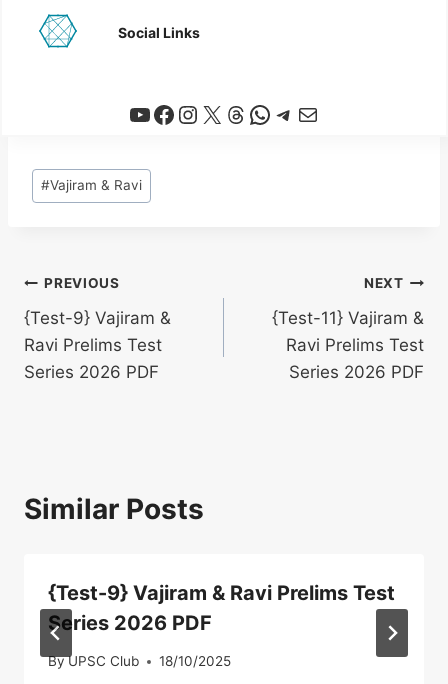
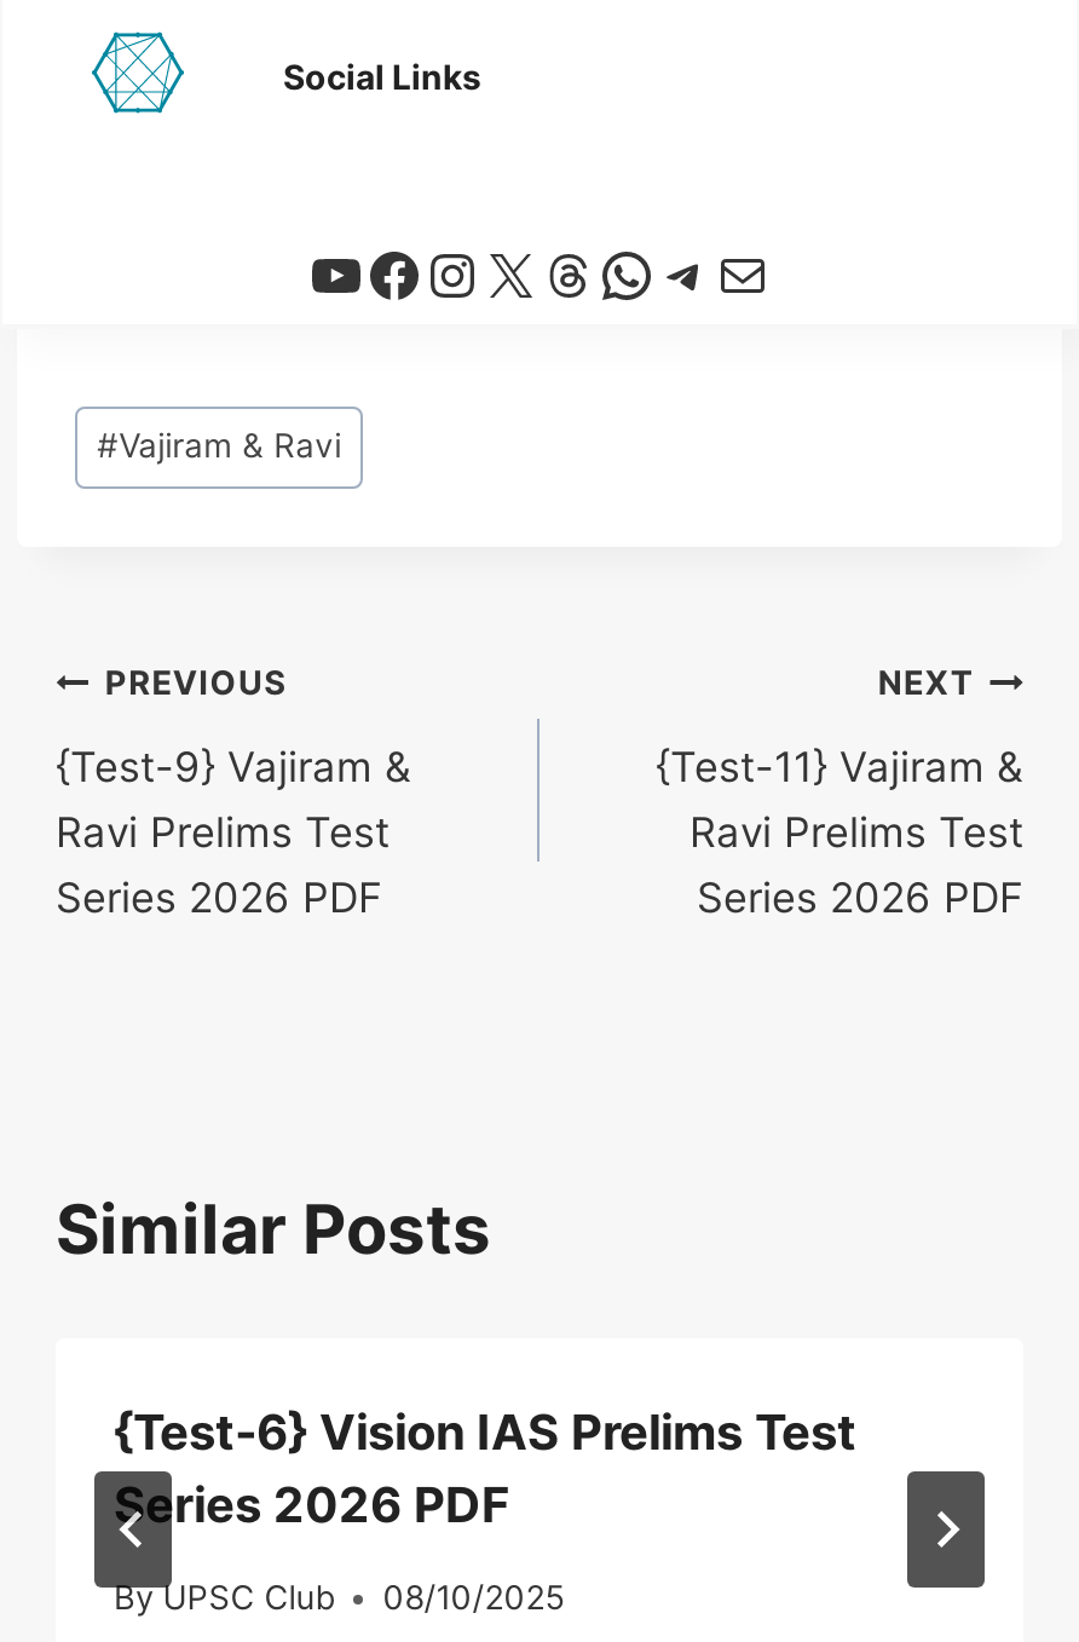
- {Test-9} Vajiram & Ravi Prelims Test
+ {Test-6} Vision IAS Prelims Test

- By UPSC Club 18/10/2025
+ By UPSC Club 08/10/2025
